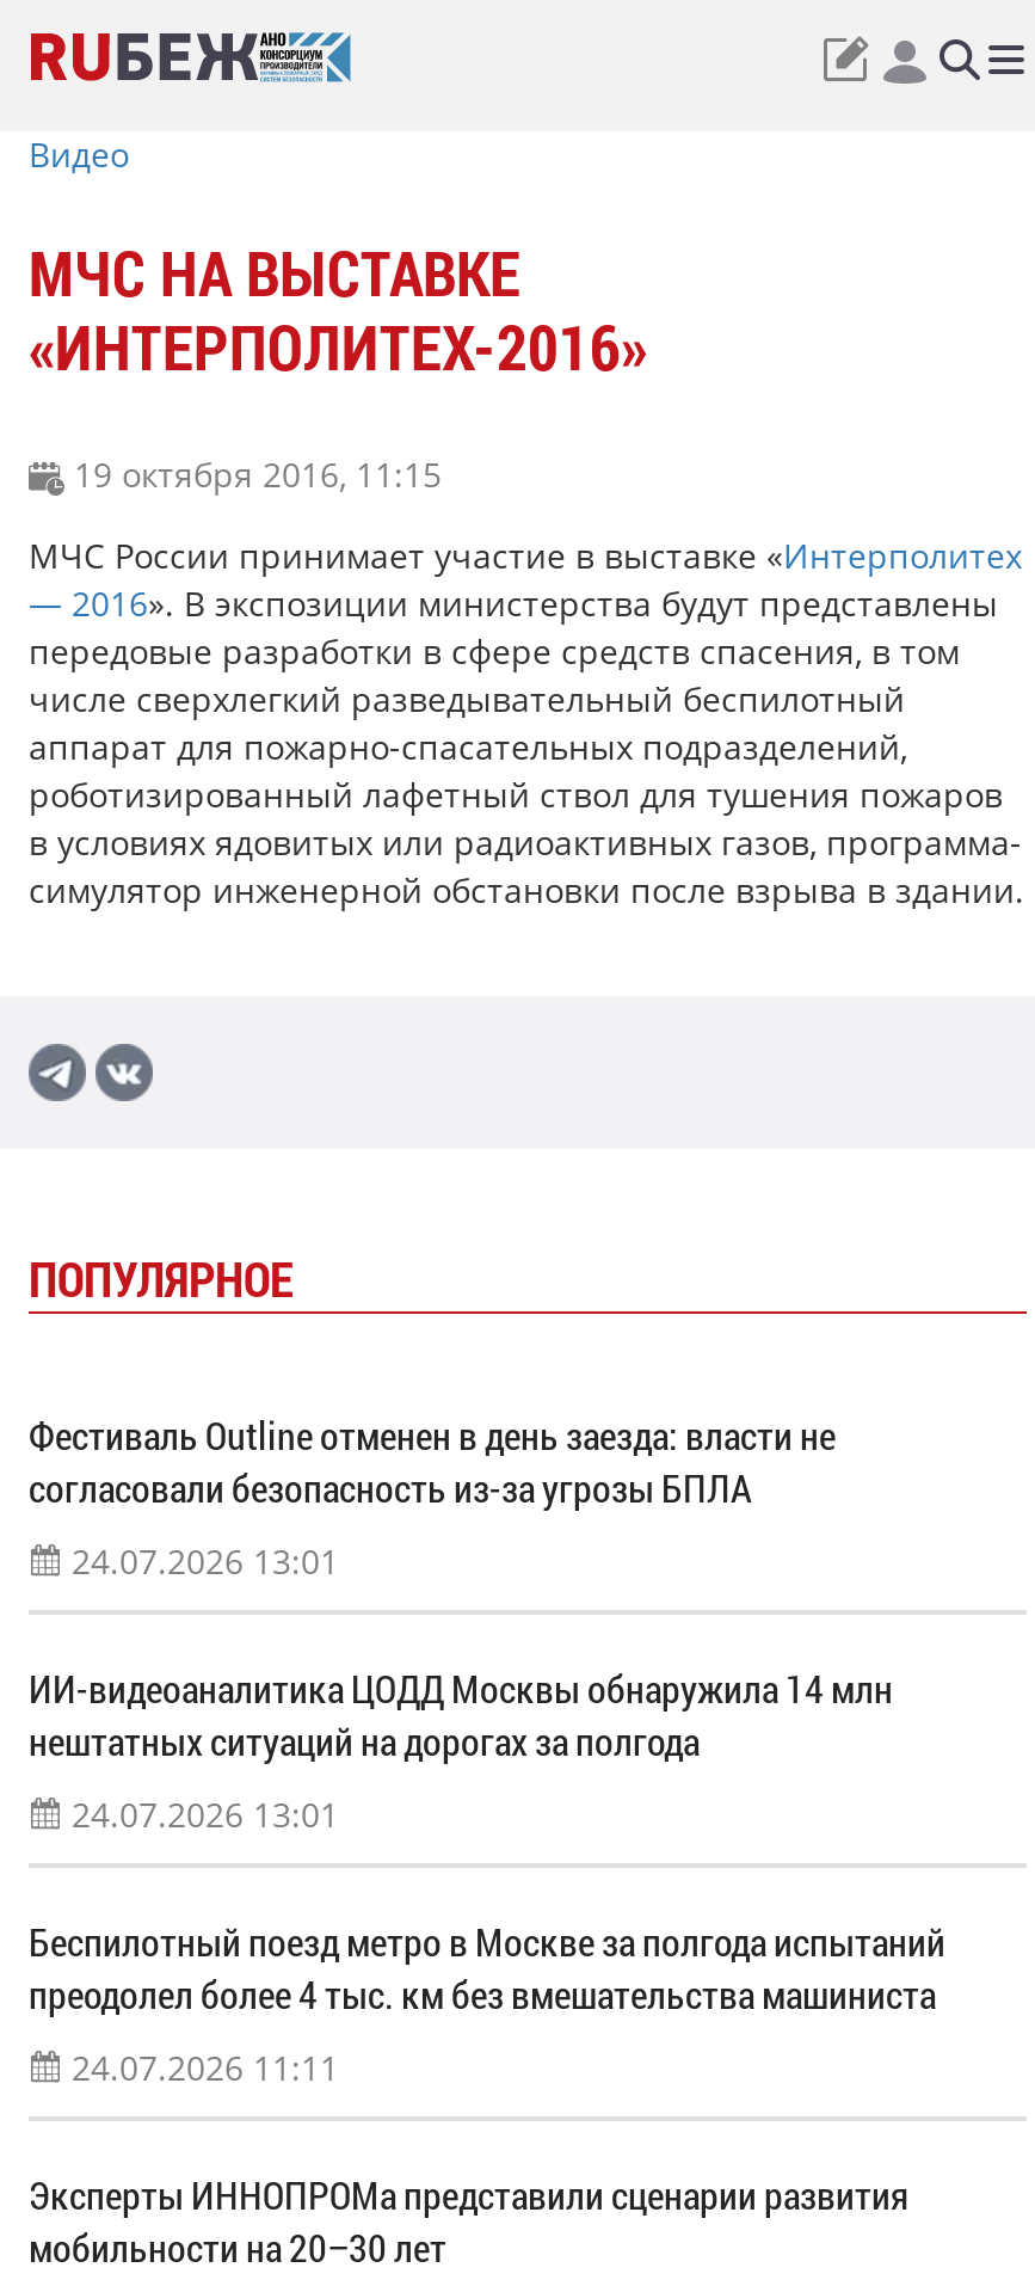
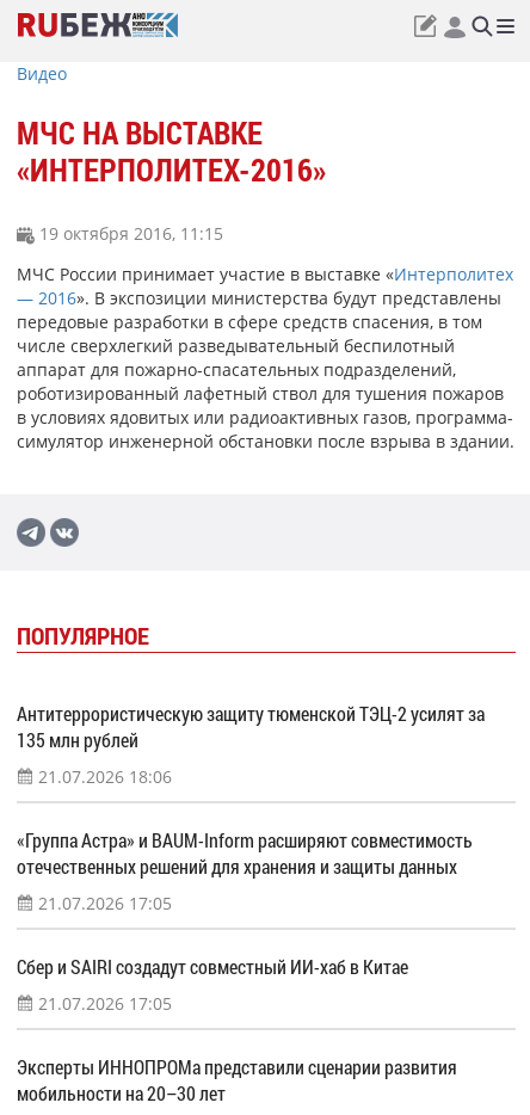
- Фестиваль Outline отменен в день заезда: власти не
- согласовали безопасность из-за угрозы БПЛА
+ Антитеррористическую защиту тюменской ТЭЦ-2 усилят за
+ 135 млн рублей

- 24.07.2026 13:01
+ 21.07.2026 18:06

- ИИ-видеоаналитика ЦОДД Москвы обнаружила 14 млн
- нештатных ситуаций на дорогах за полгода
+ «Группа Астра» и BAUM-Inform расширяют совместимость
+ отечественных решений для хранения и защиты данных

- 24.07.2026 13:01
+ 21.07.2026 17:05

- Беспилотный поезд метро в Москве за полгода испытаний
- преодолел более 4 тыс. км без вмешательства машиниста
+ Сбер и SAIRI создадут совместный ИИ-хаб в Китае

- 24.07.2026 11:11
+ 21.07.2026 17:05
